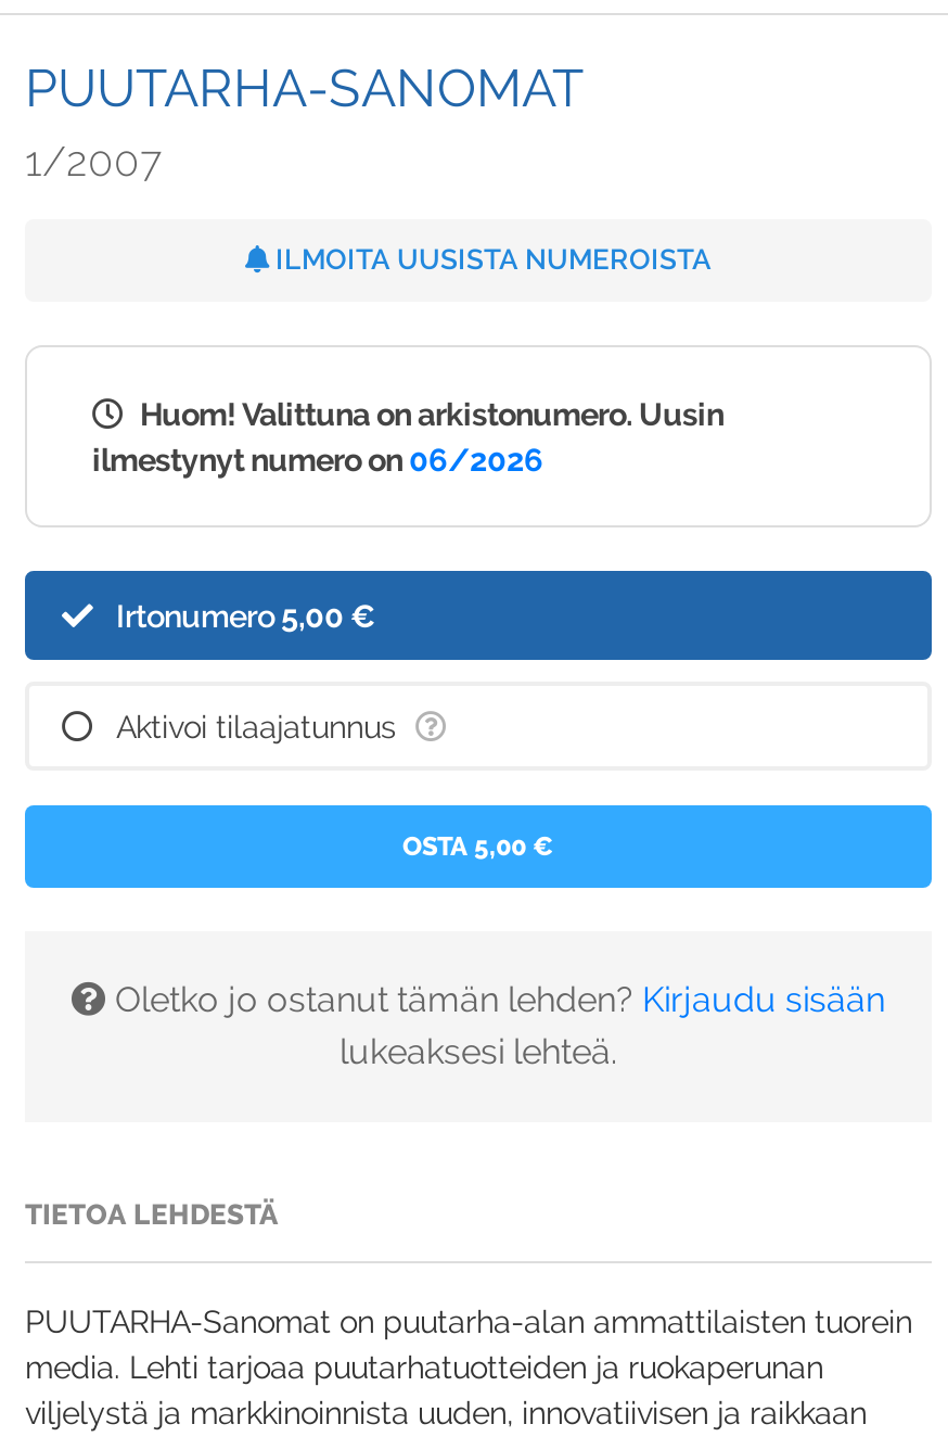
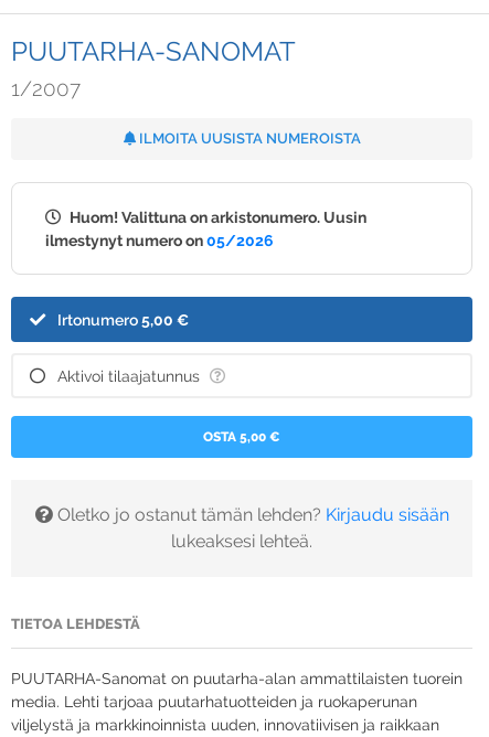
- ilmestynyt numero on 06/2026
+ ilmestynyt numero on 05/2026
